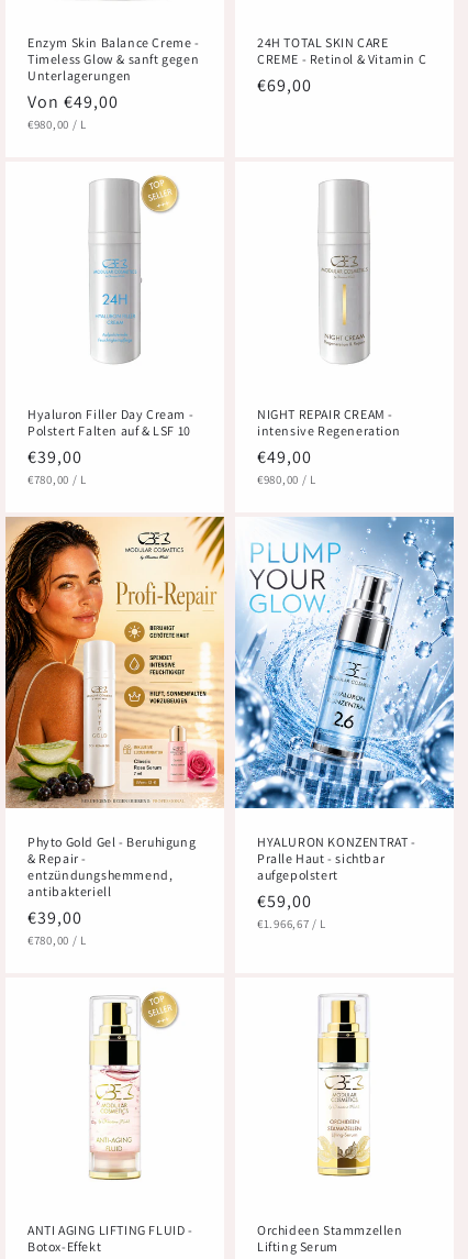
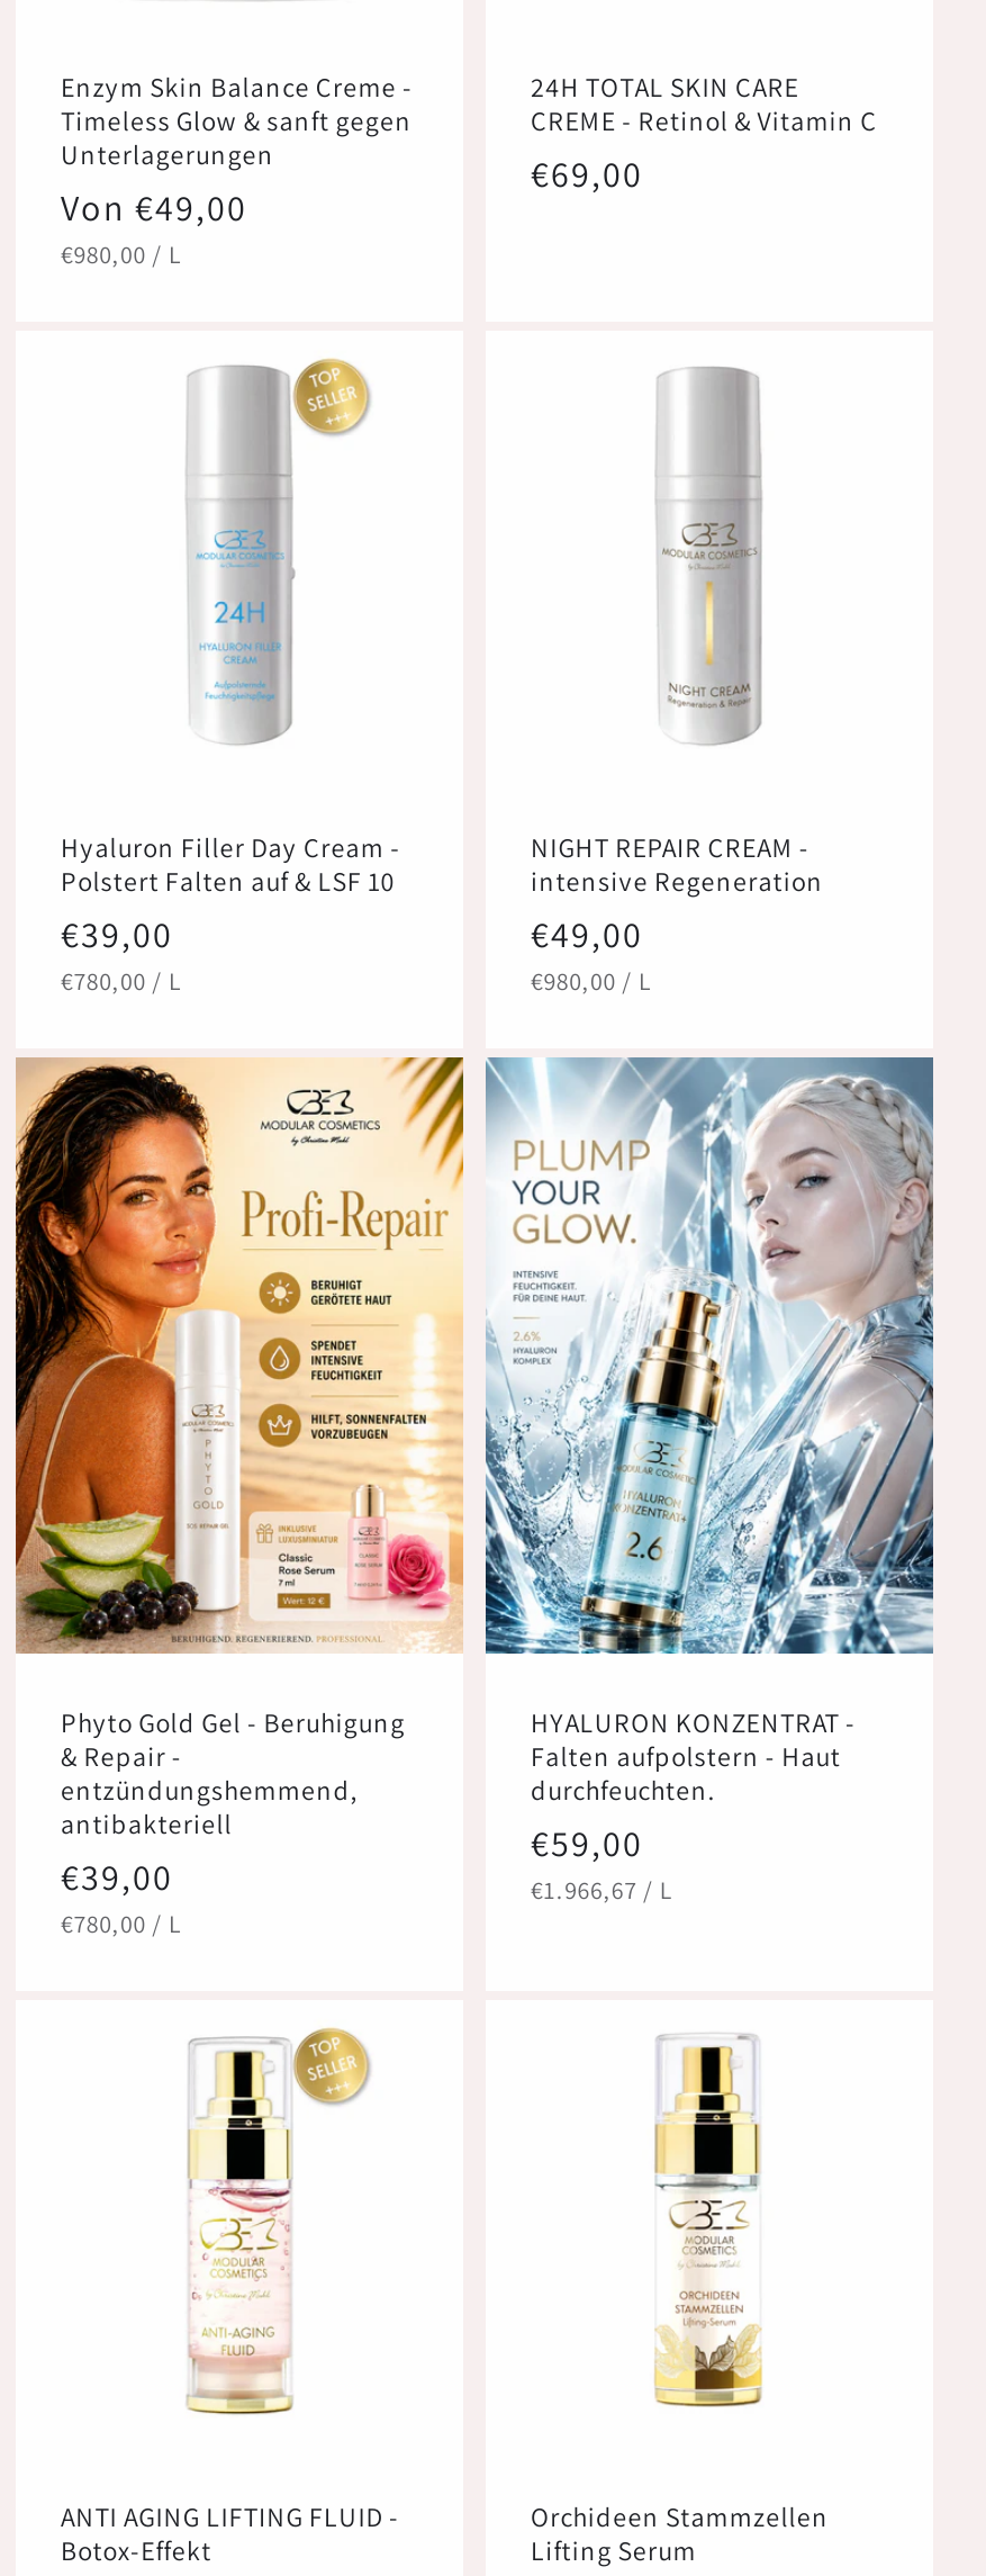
- [image]
- Pralle Haut - sichtbar
- aufgepolstert
+ [image]
+ Falten aufpolstern - Haut
+ durchfeuchten.
